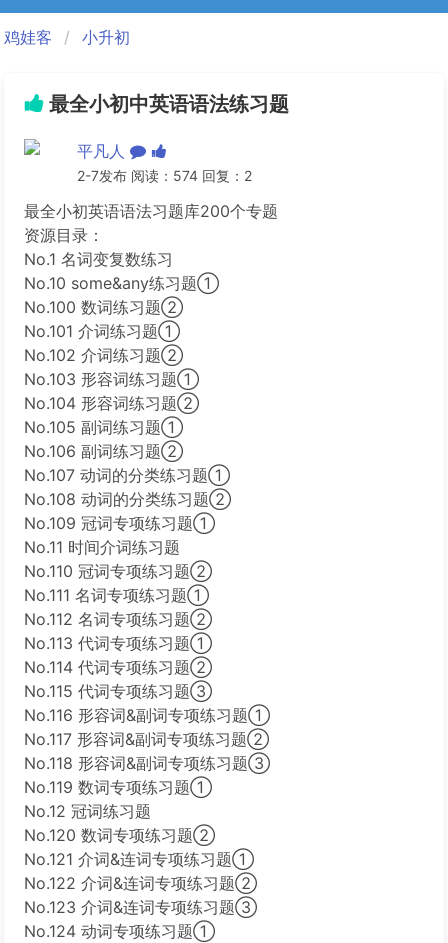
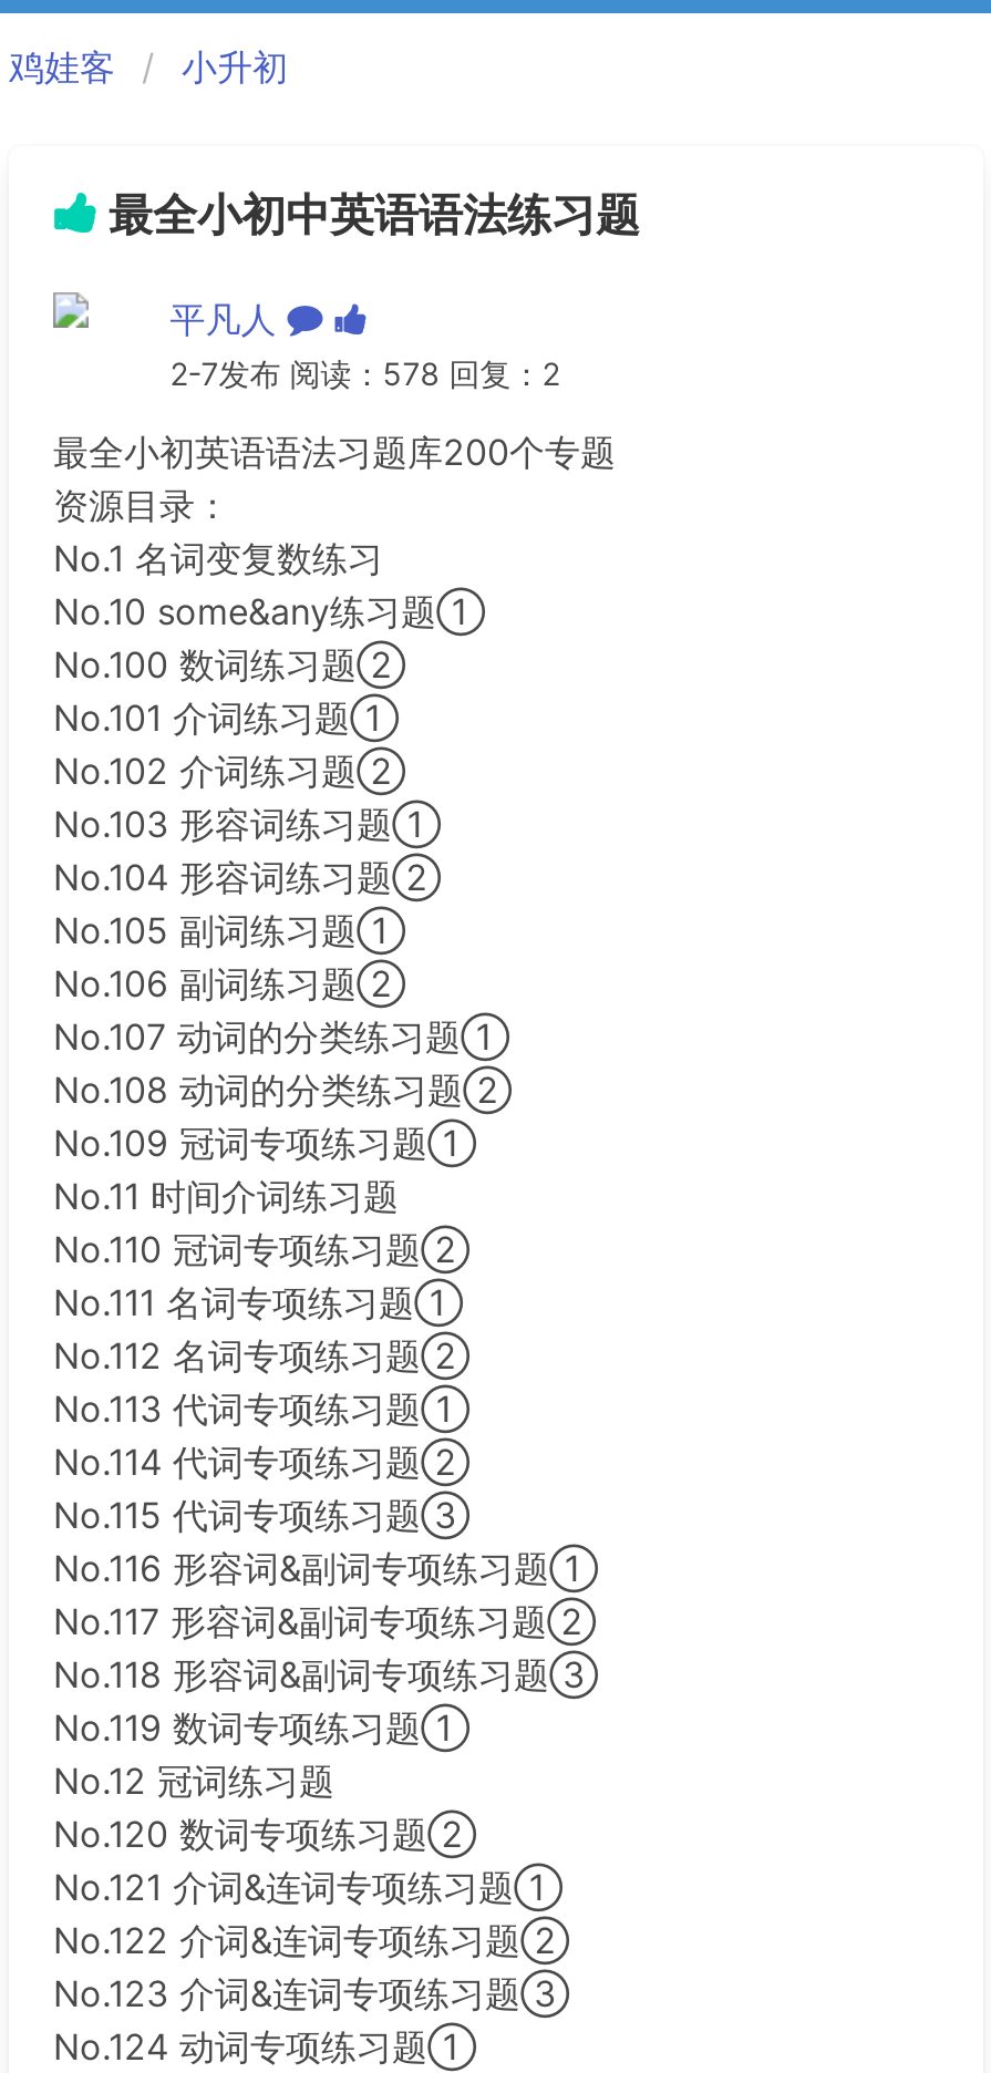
- 2-7发布 阅读：574 回复：2
+ 2-7发布 阅读：578 回复：2
